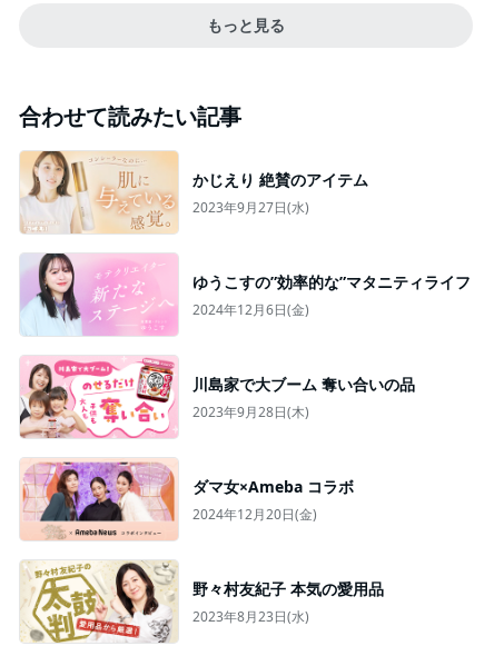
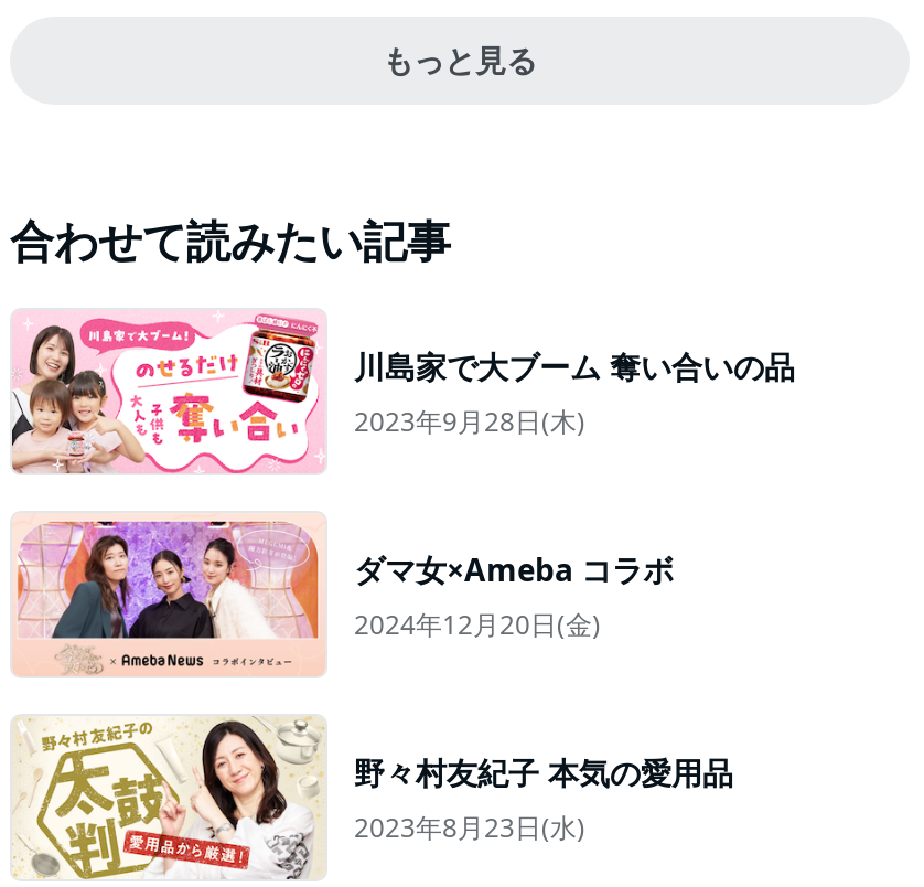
- [image]
- かじえり 絶賛のアイテム
- 2023年9月27日(水)

- [image]
- ゆうこすの”効率的な”マタニティライフ
- 2024年12月6日(金)
